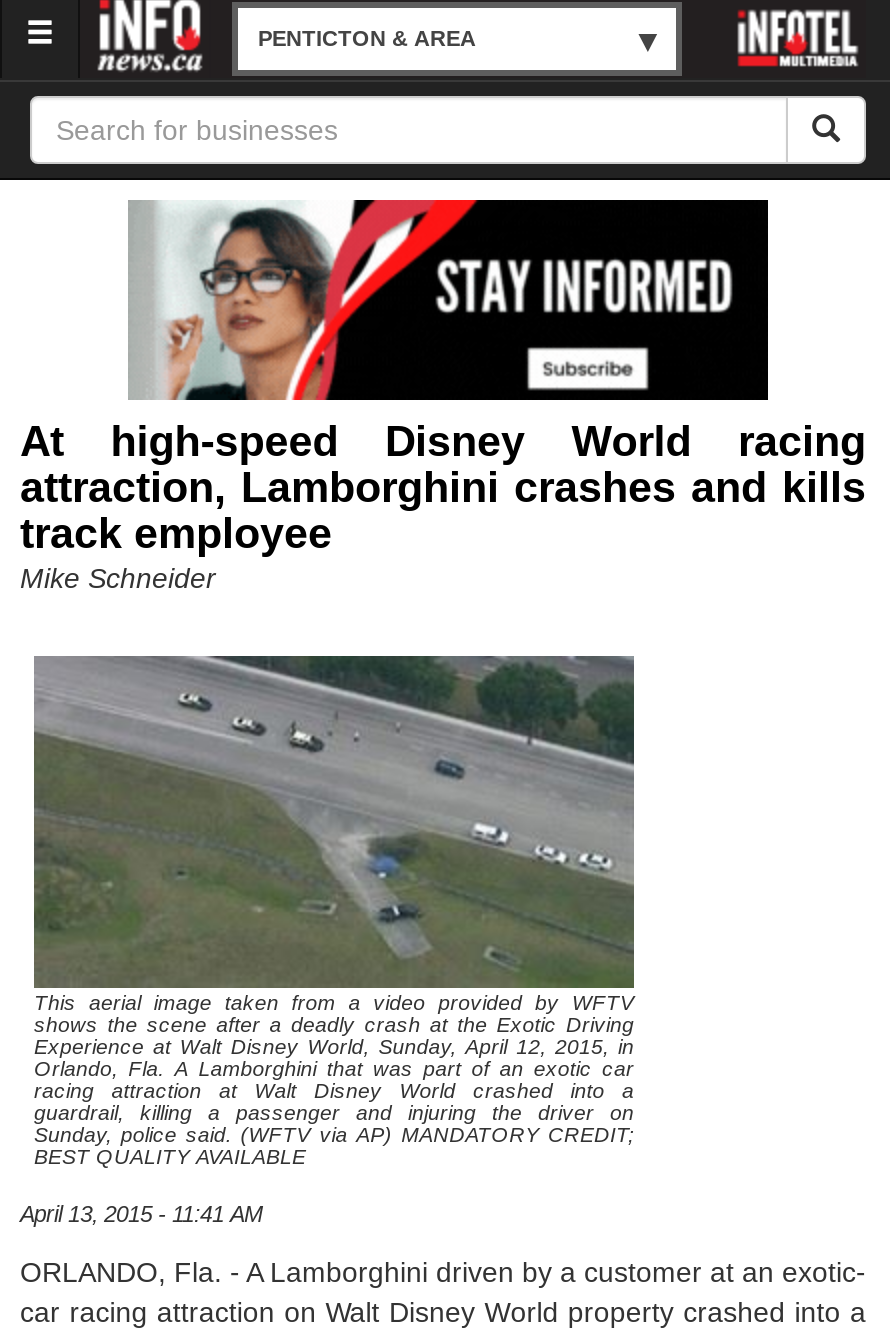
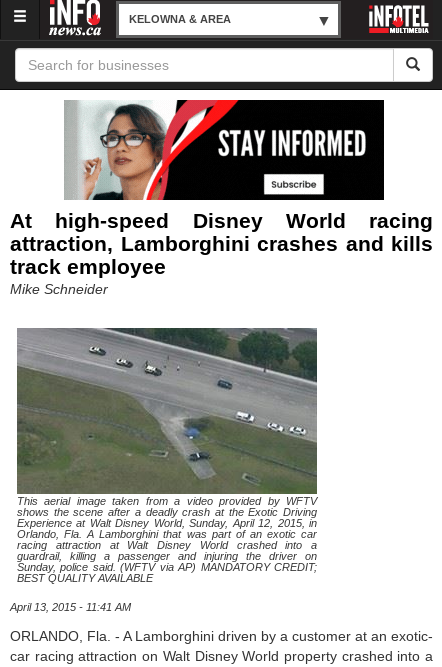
- PENTICTON & AREA
+ KELOWNA & AREA
